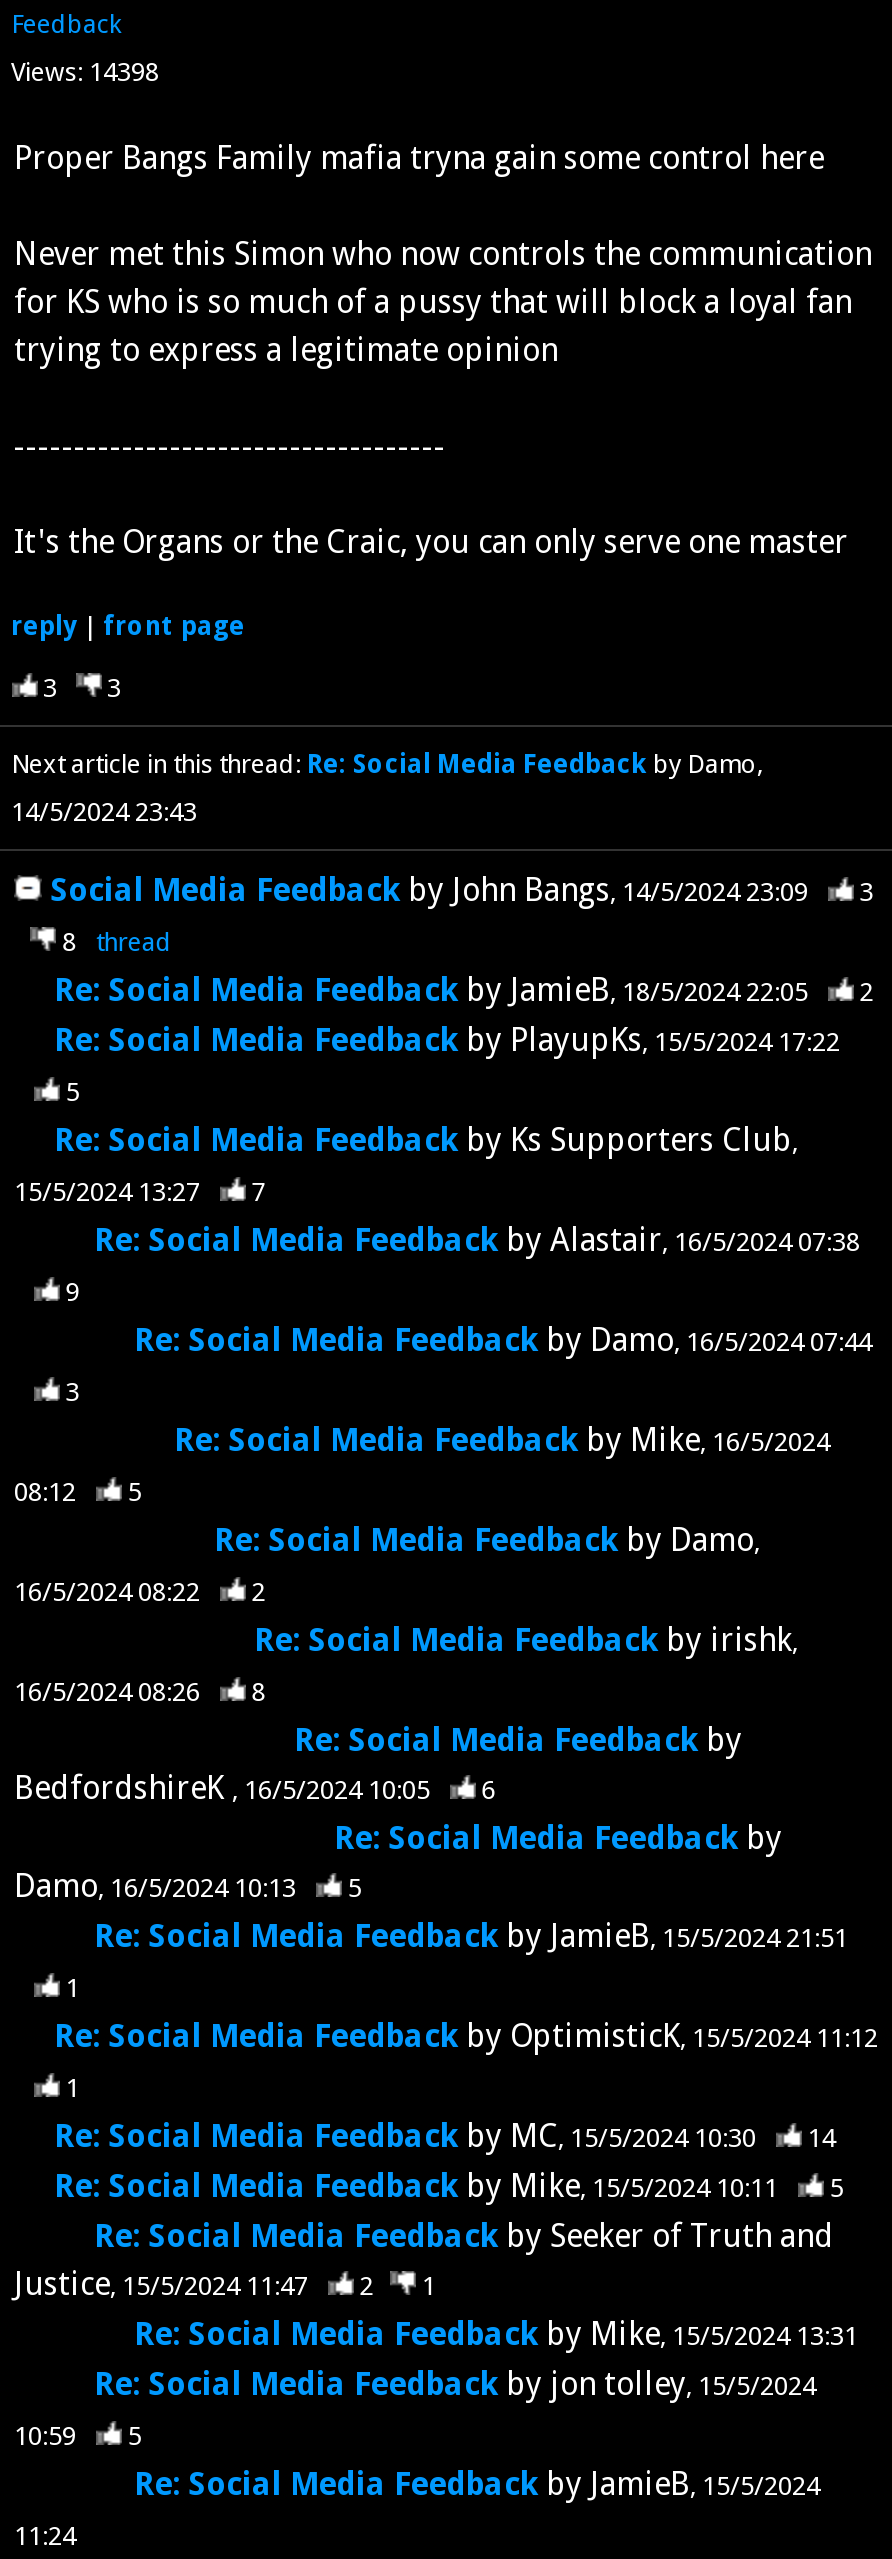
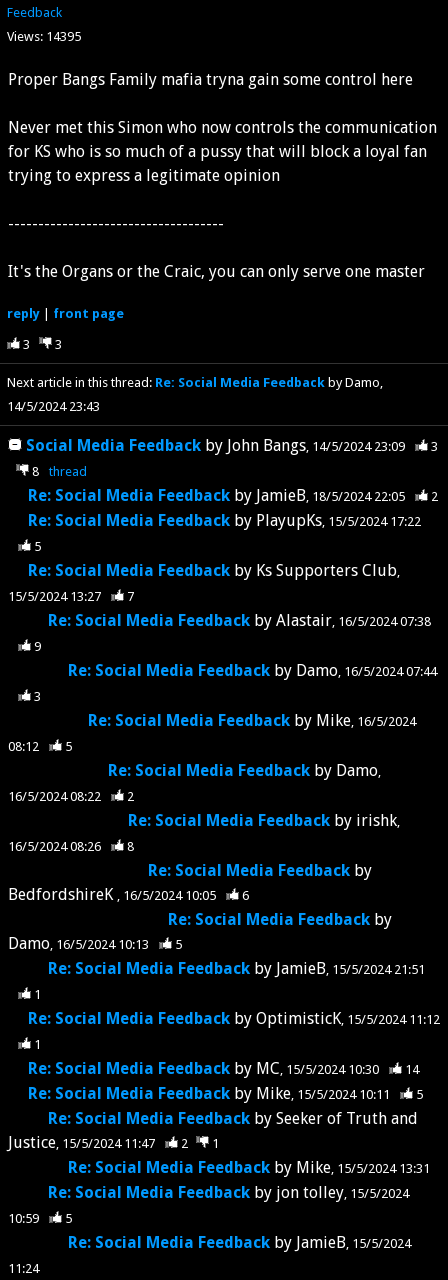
- Views: 14398
+ Views: 14395
